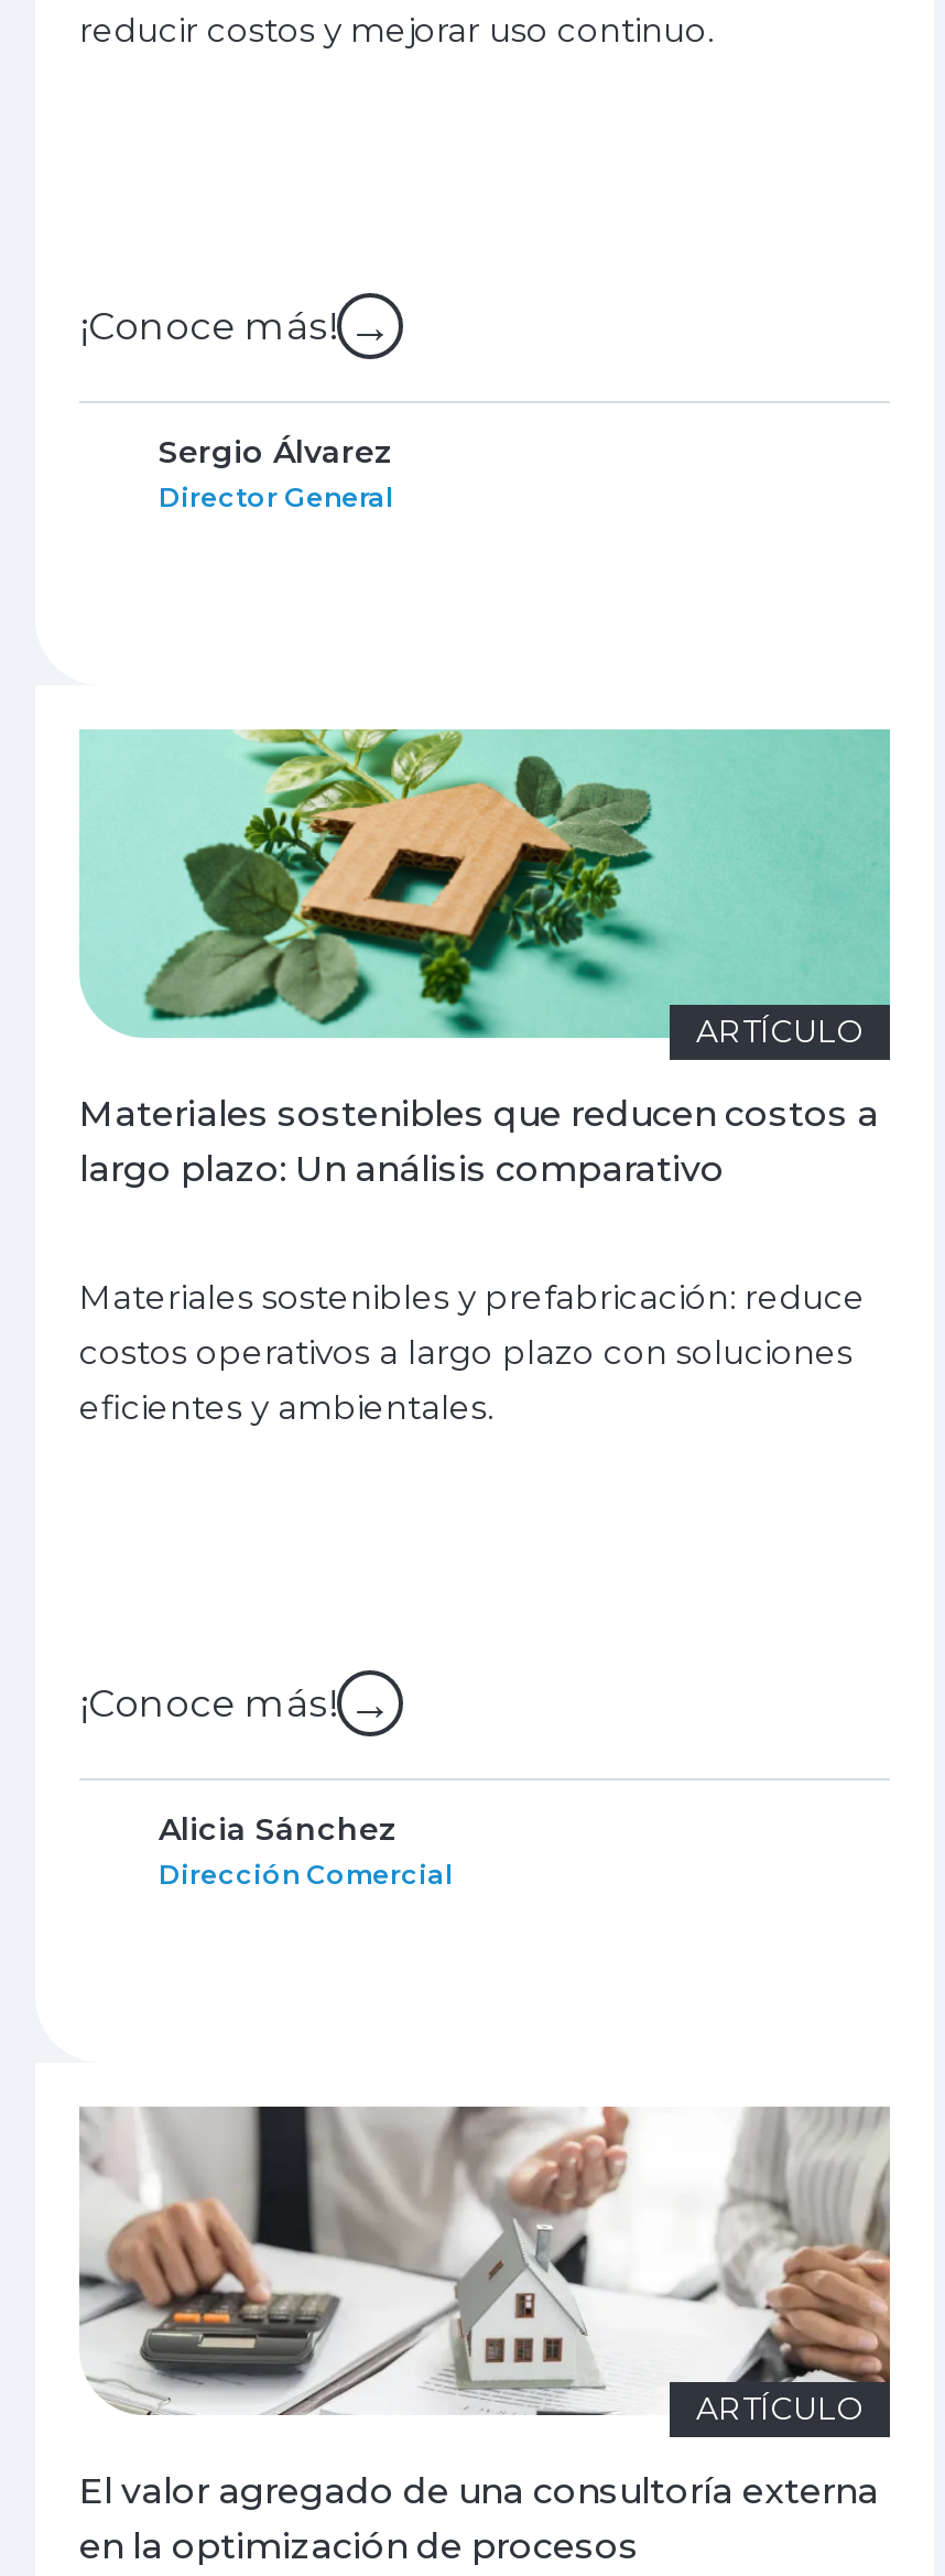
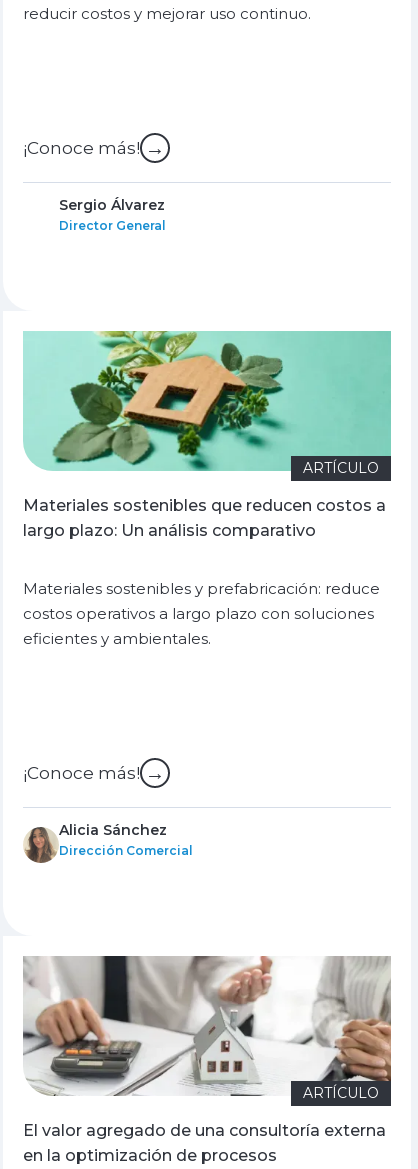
+ [image]
